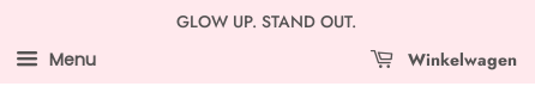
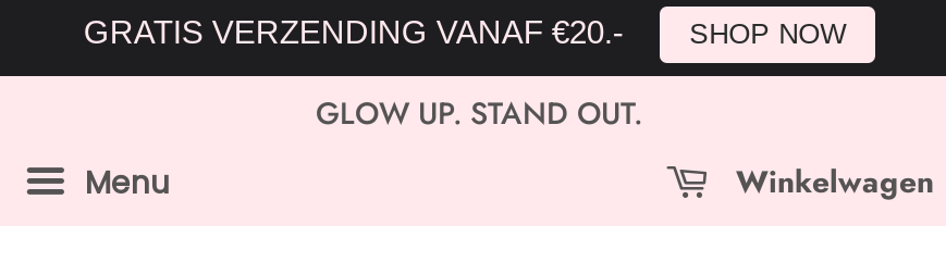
+ GRATIS VERZENDING VANAF €20.-
+ SHOP NOW
